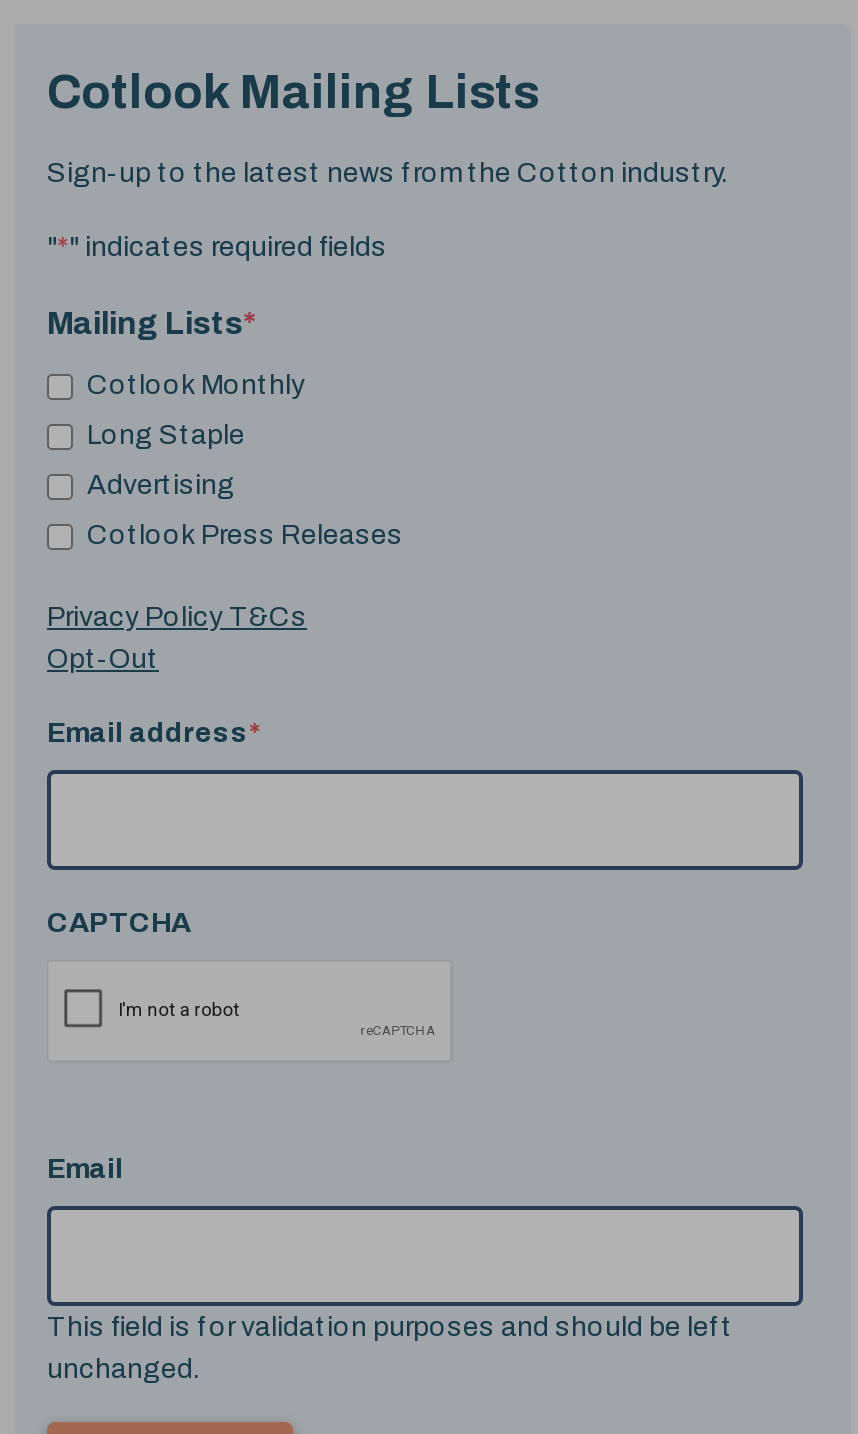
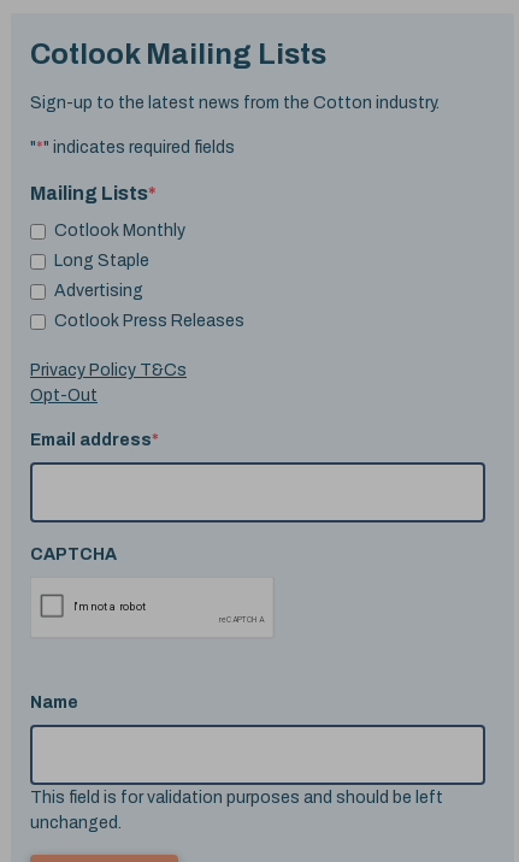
- Email
+ Name
